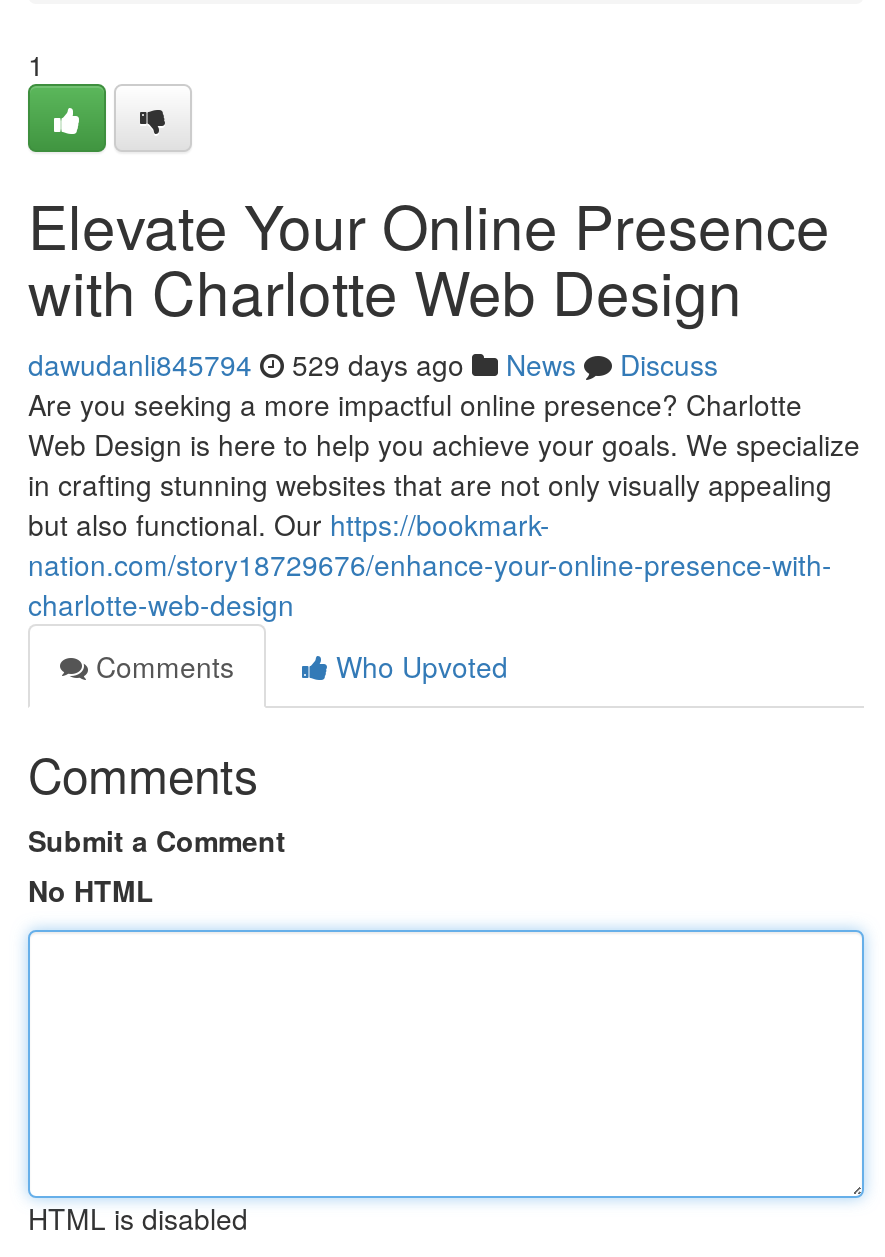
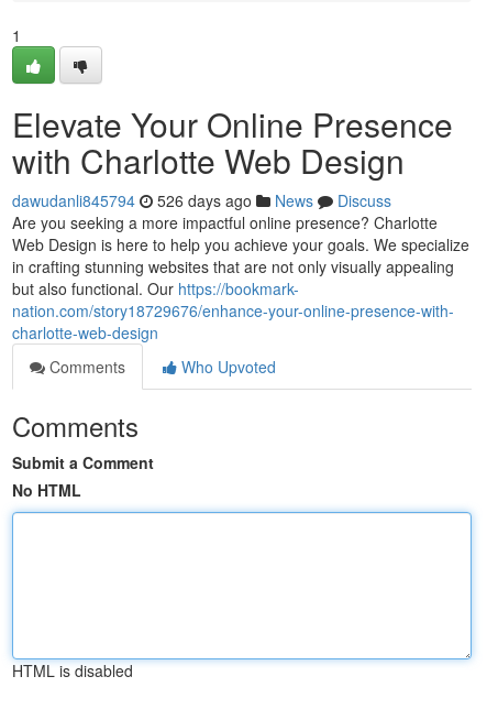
- dawudanli845794 529 days ago News Discuss
+ dawudanli845794 526 days ago News Discuss
